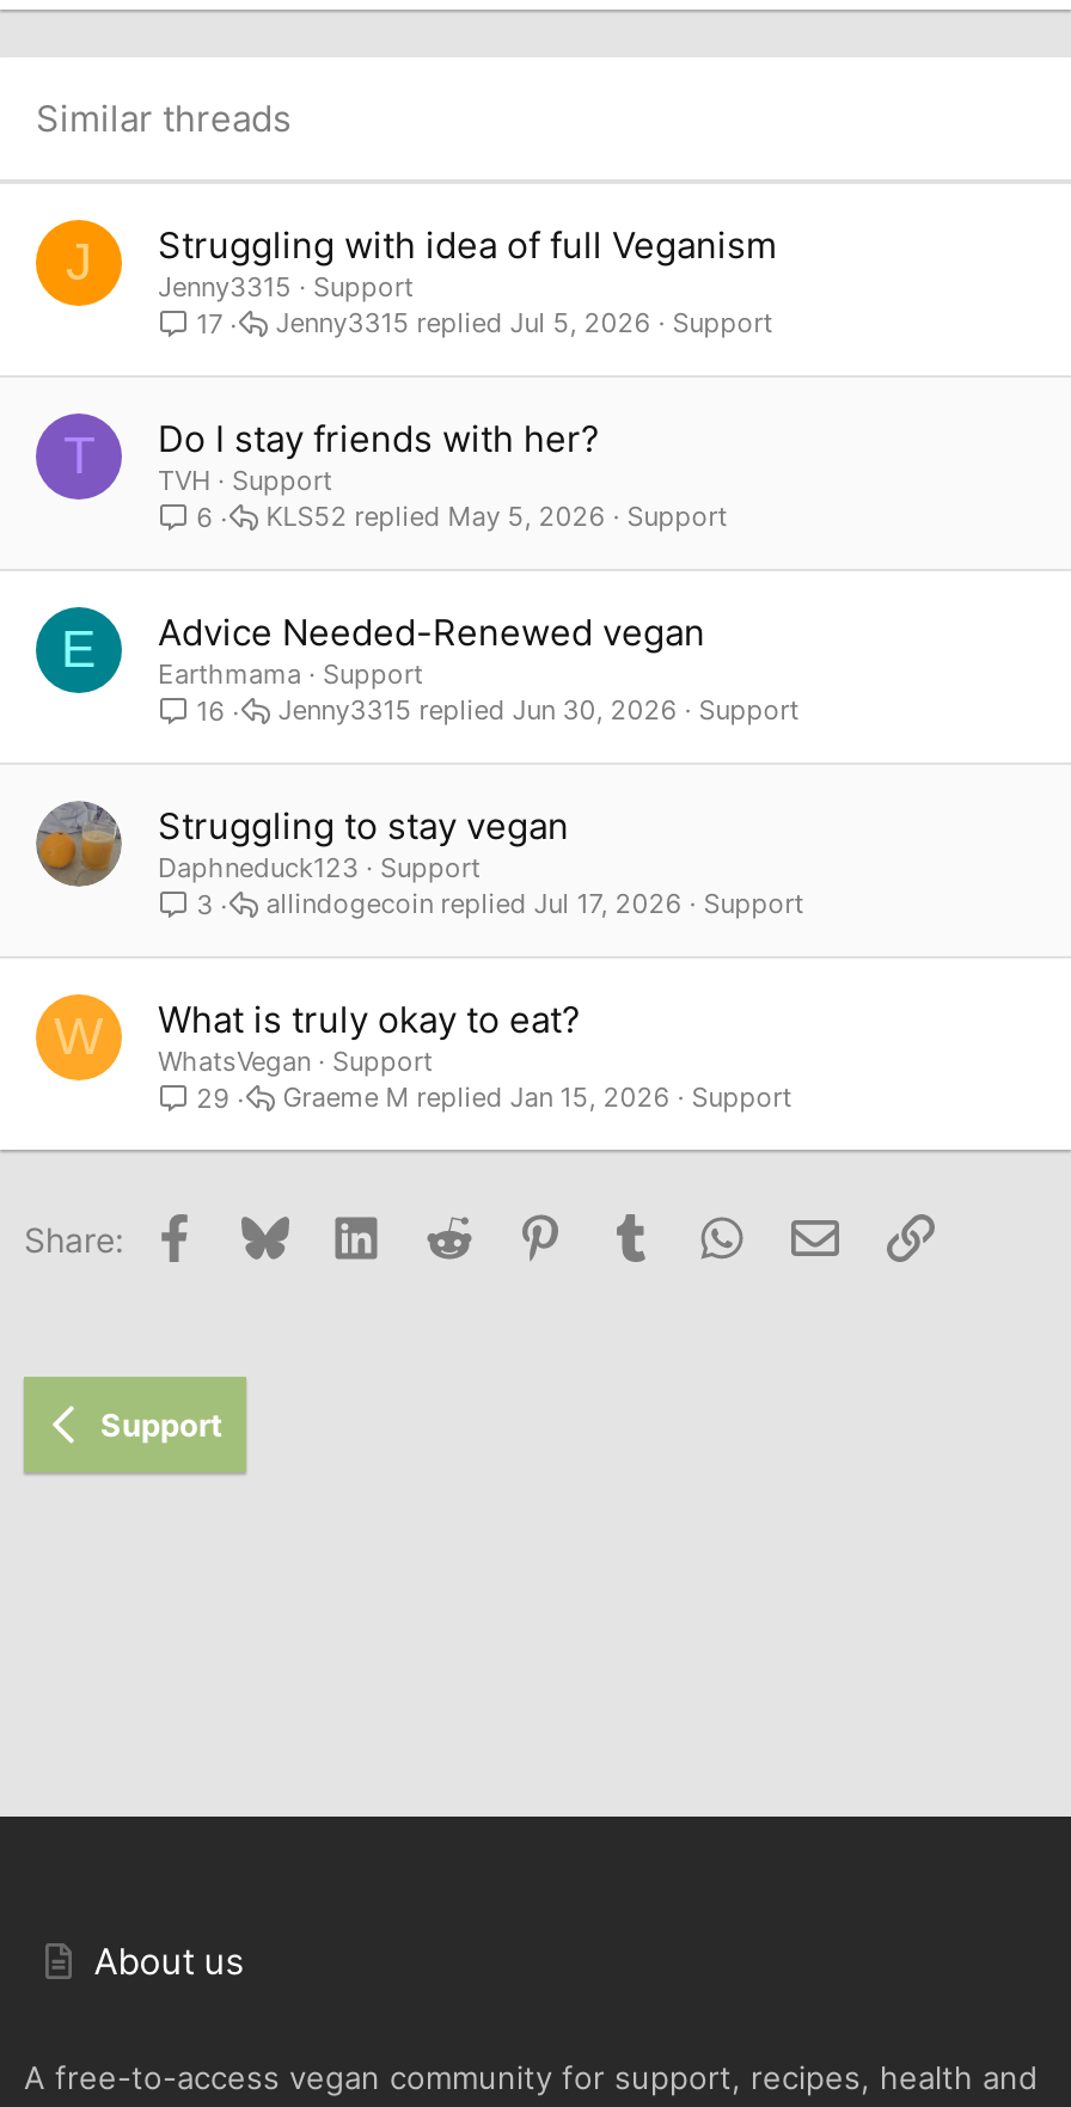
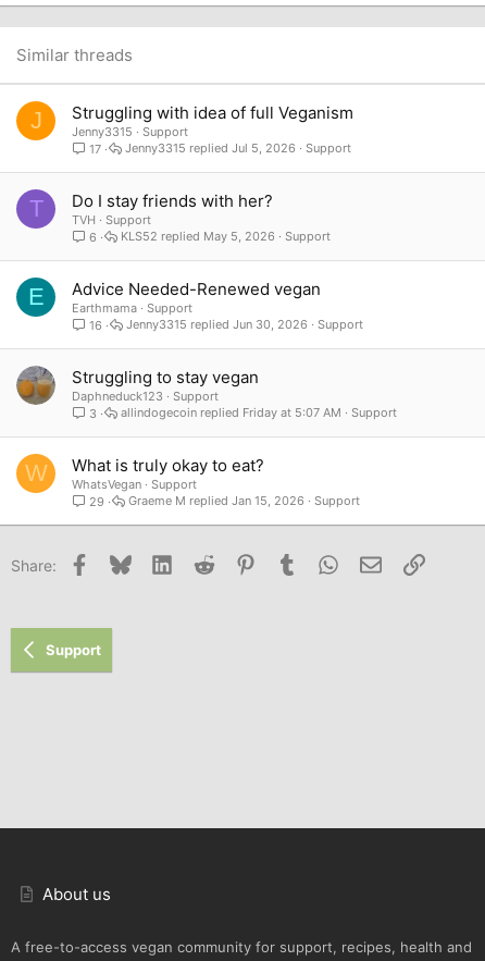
- Jul 17, 2026 Support
+ Friday at 5:07 AM Support
